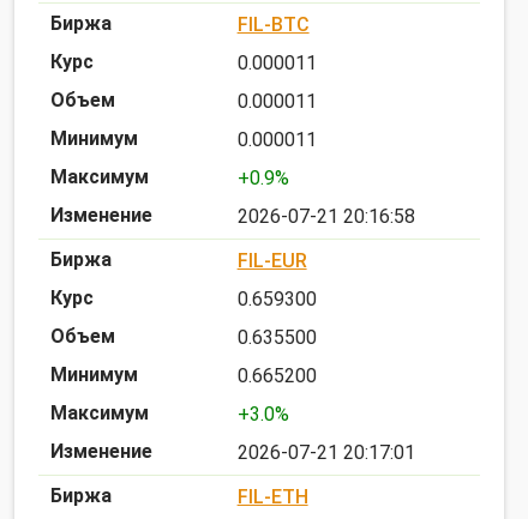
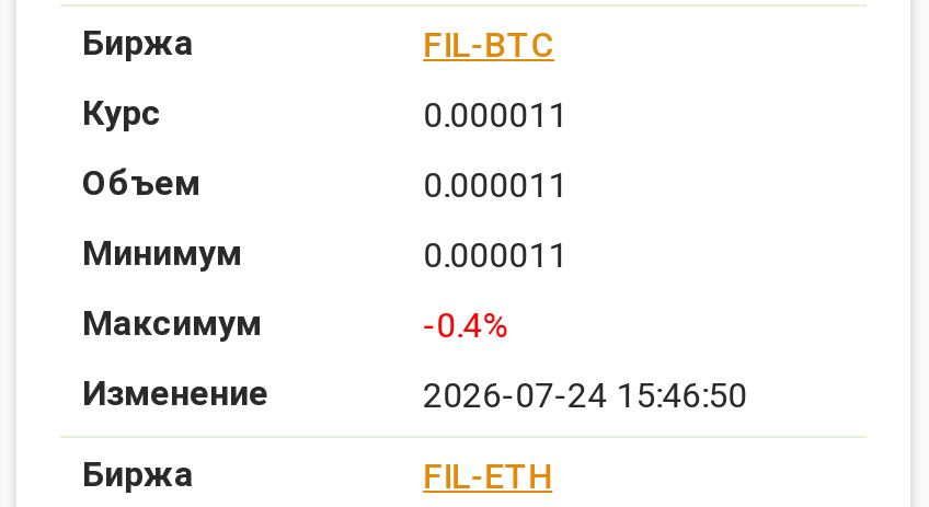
- +0.9%
- 2026-07-21 20:16:58
- FIL-EUR
- 0.659300
- 0.635500
- 0.665200
- +3.0%
- 2026-07-21 20:17:01
+ -0.4%
+ 2026-07-24 15:46:50
